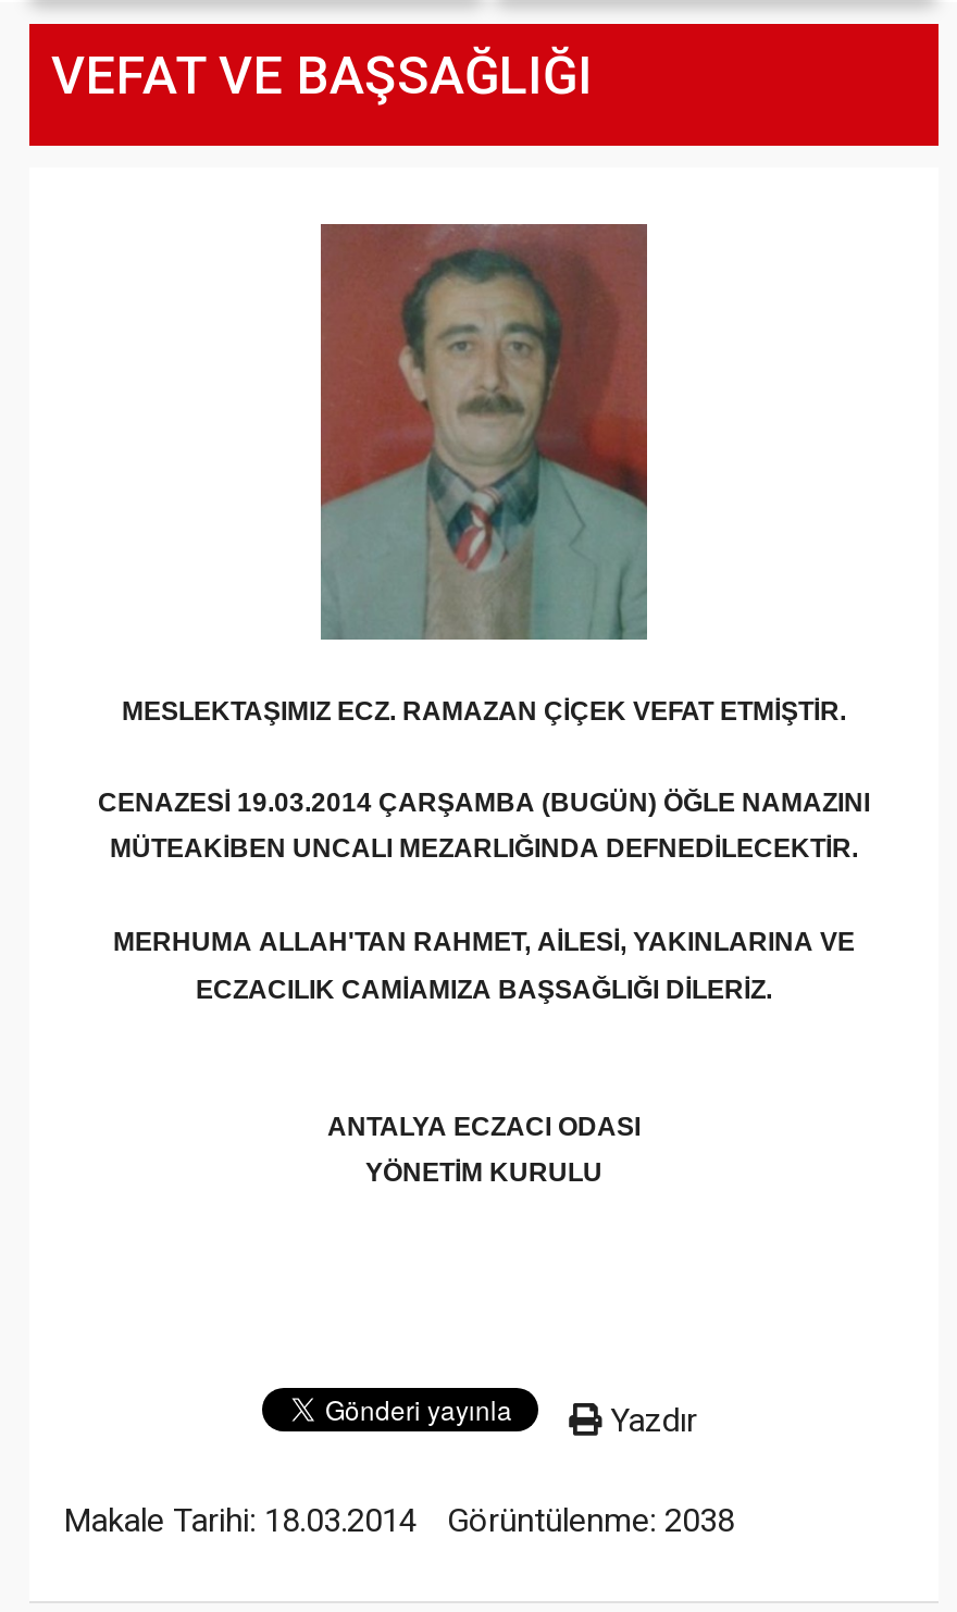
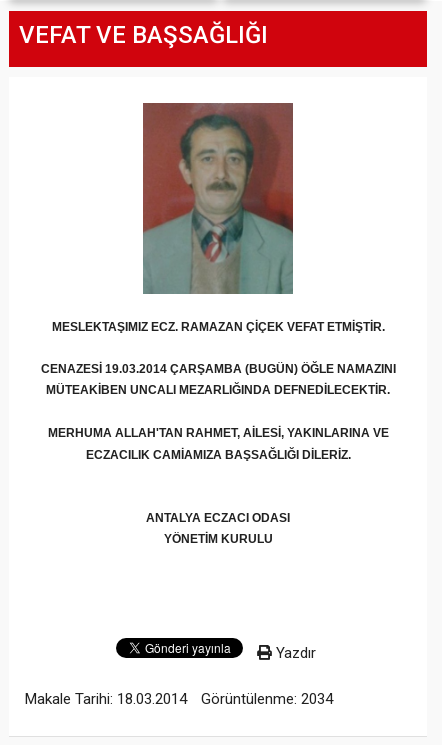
- Görüntülenme: 2038
+ Görüntülenme: 2034
